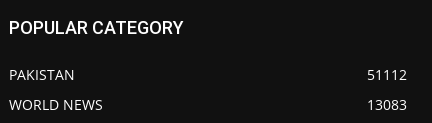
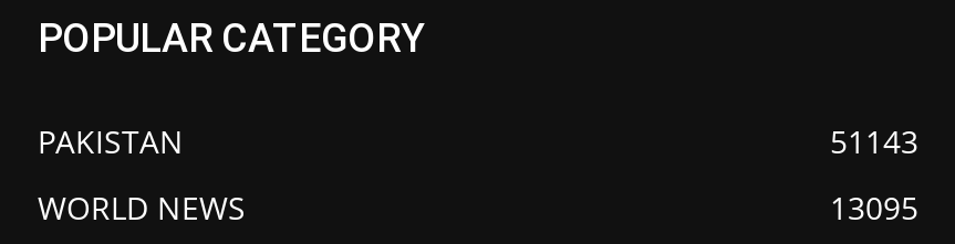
- 51112
+ 51143

- 13083
+ 13095
